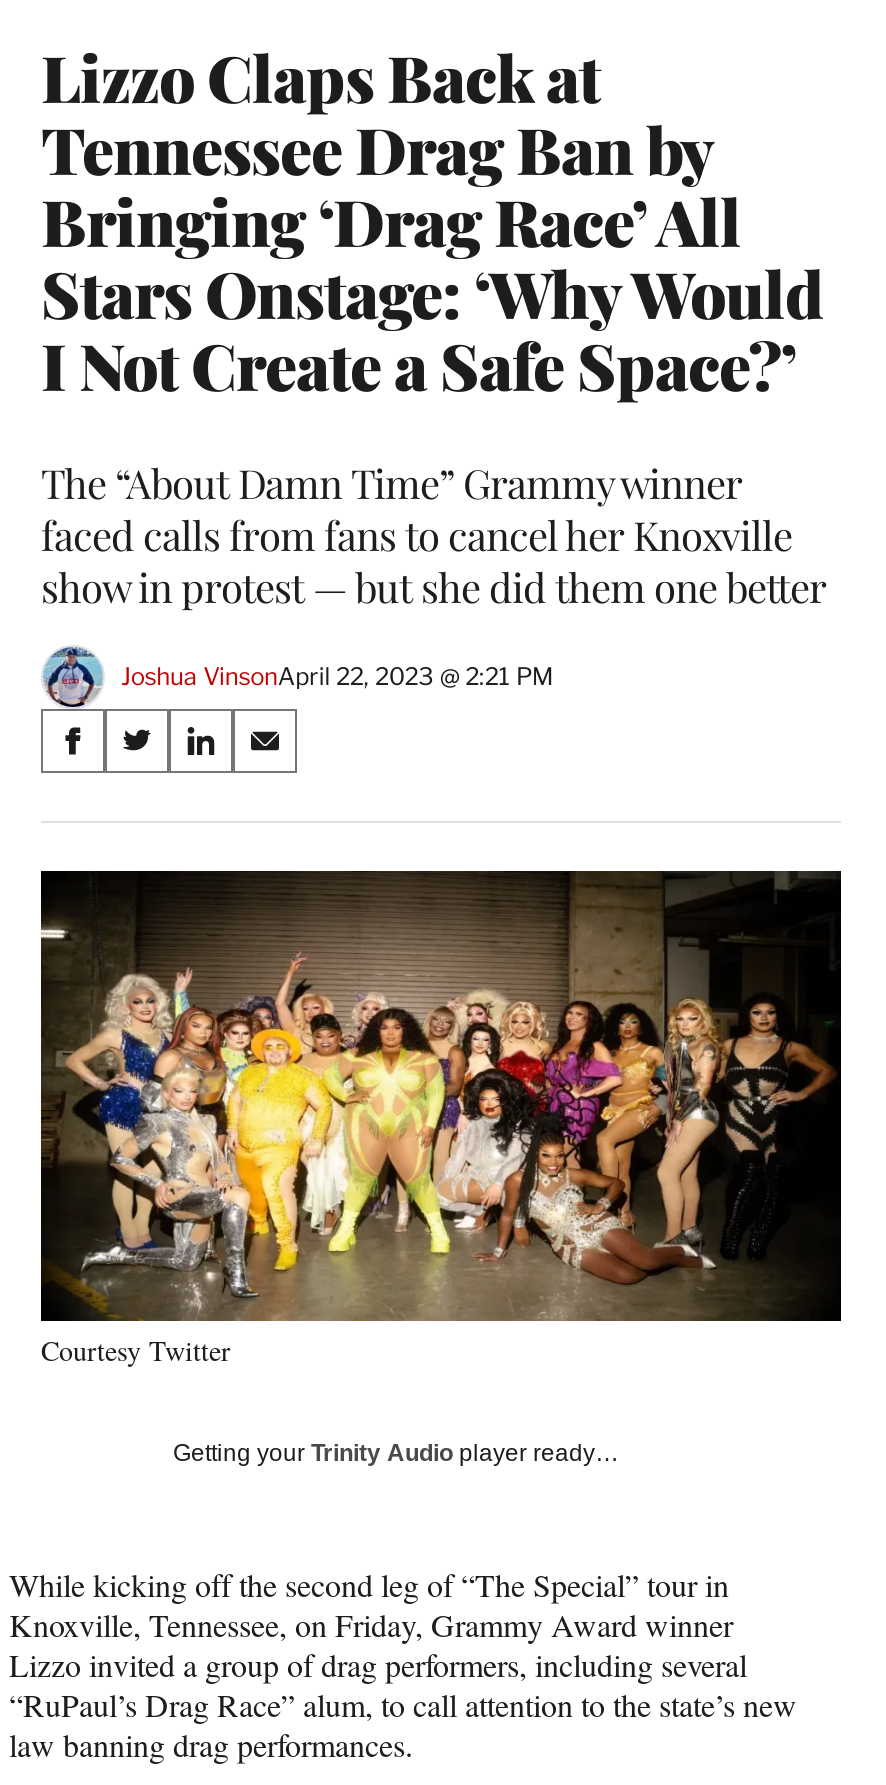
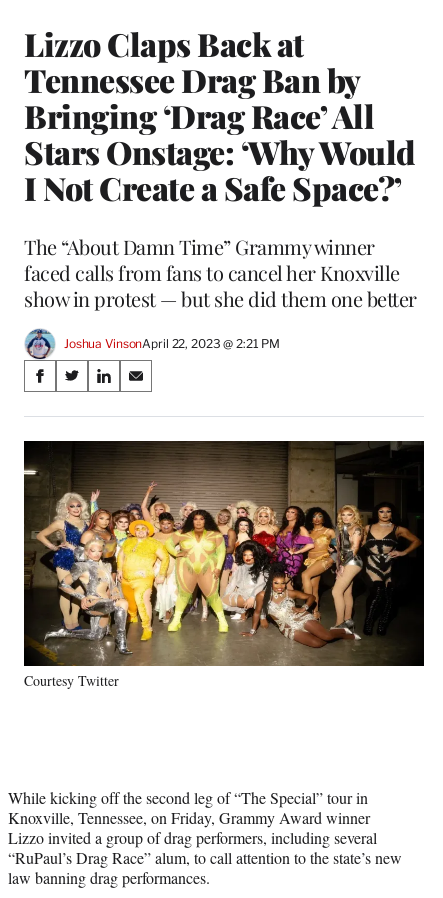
- Getting your Trinity Audio player ready…
